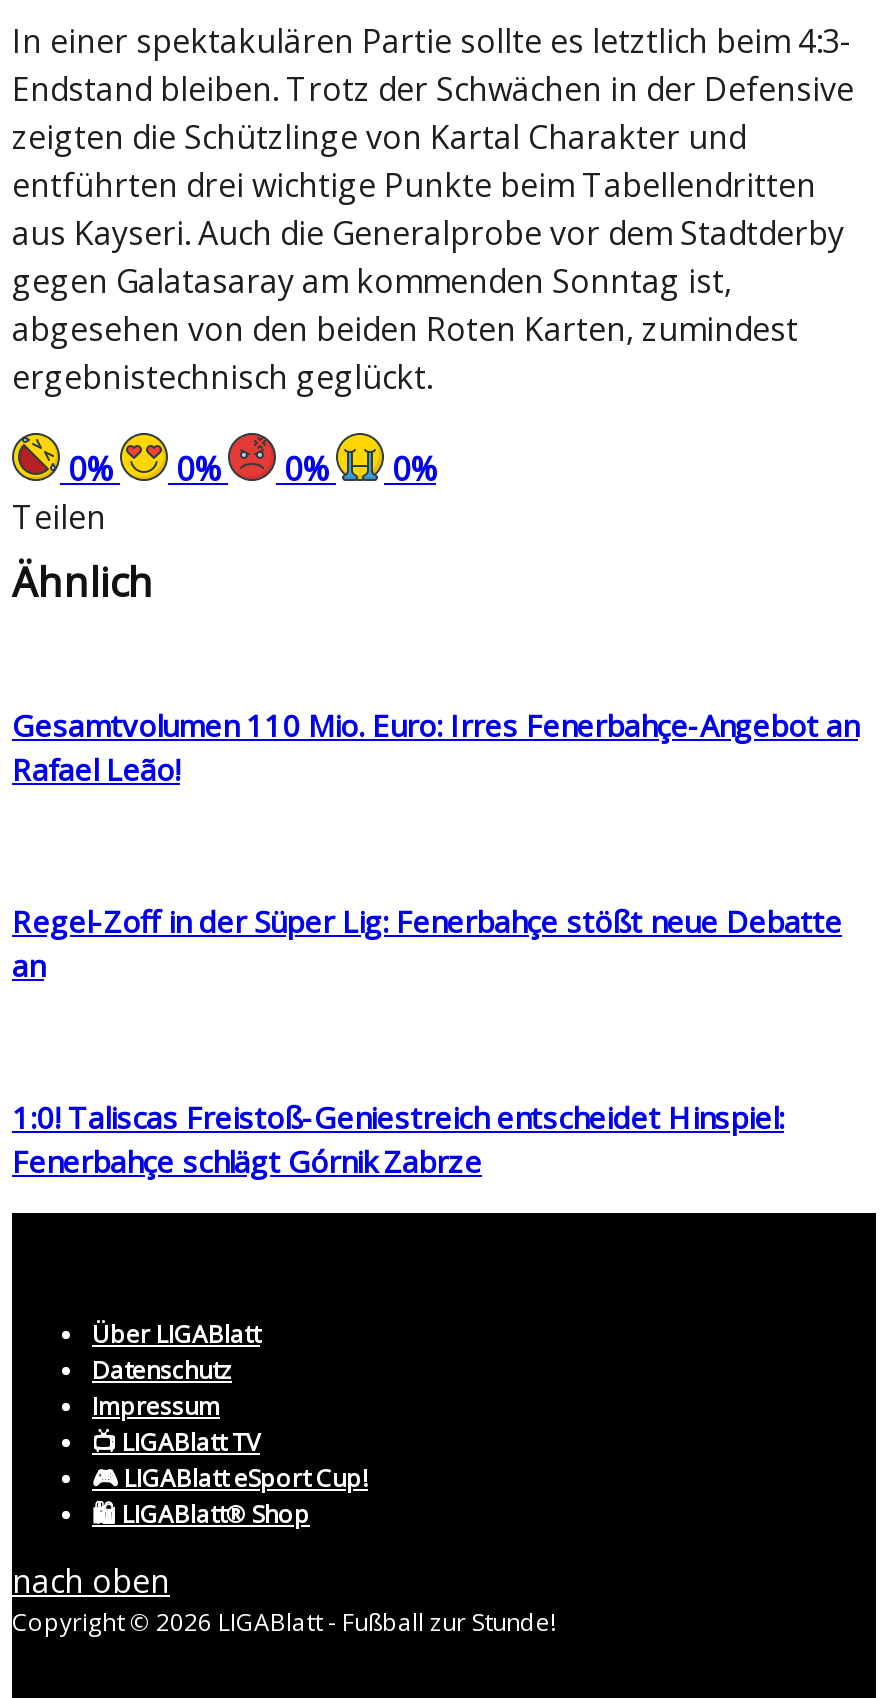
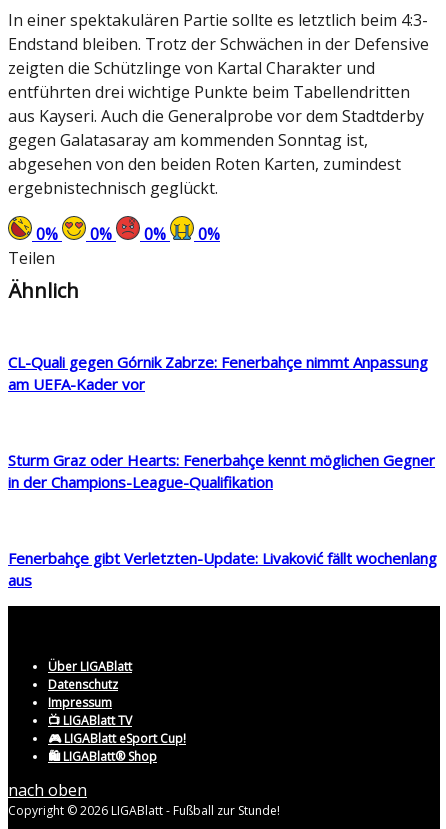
- Gesamtvolumen 110 Mio. Euro: Irres Fenerbahçe-Angebot an
- Rafael Leão!
+ CL-Quali gegen Górnik Zabrze: Fenerbahçe nimmt Anpassung
+ am UEFA-Kader vor

- Regel-Zoff in der Süper Lig: Fenerbahçe stößt neue Debatte
- an
+ Sturm Graz oder Hearts: Fenerbahçe kennt möglichen Gegner
+ in der Champions-League-Qualifikation

- 1:0! Taliscas Freistoß-Geniestreich entscheidet Hinspiel:
- Fenerbahçe schlägt Górnik Zabrze
+ Fenerbahçe gibt Verletzten-Update: Livaković fällt wochenlang
+ aus
